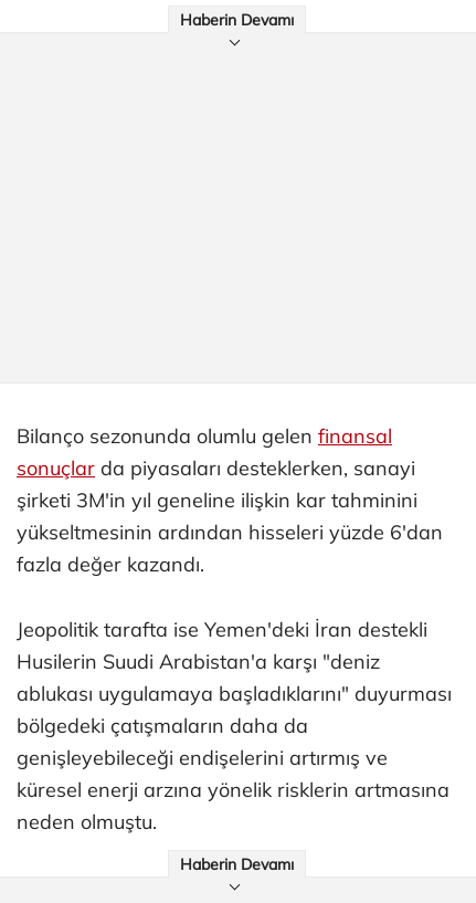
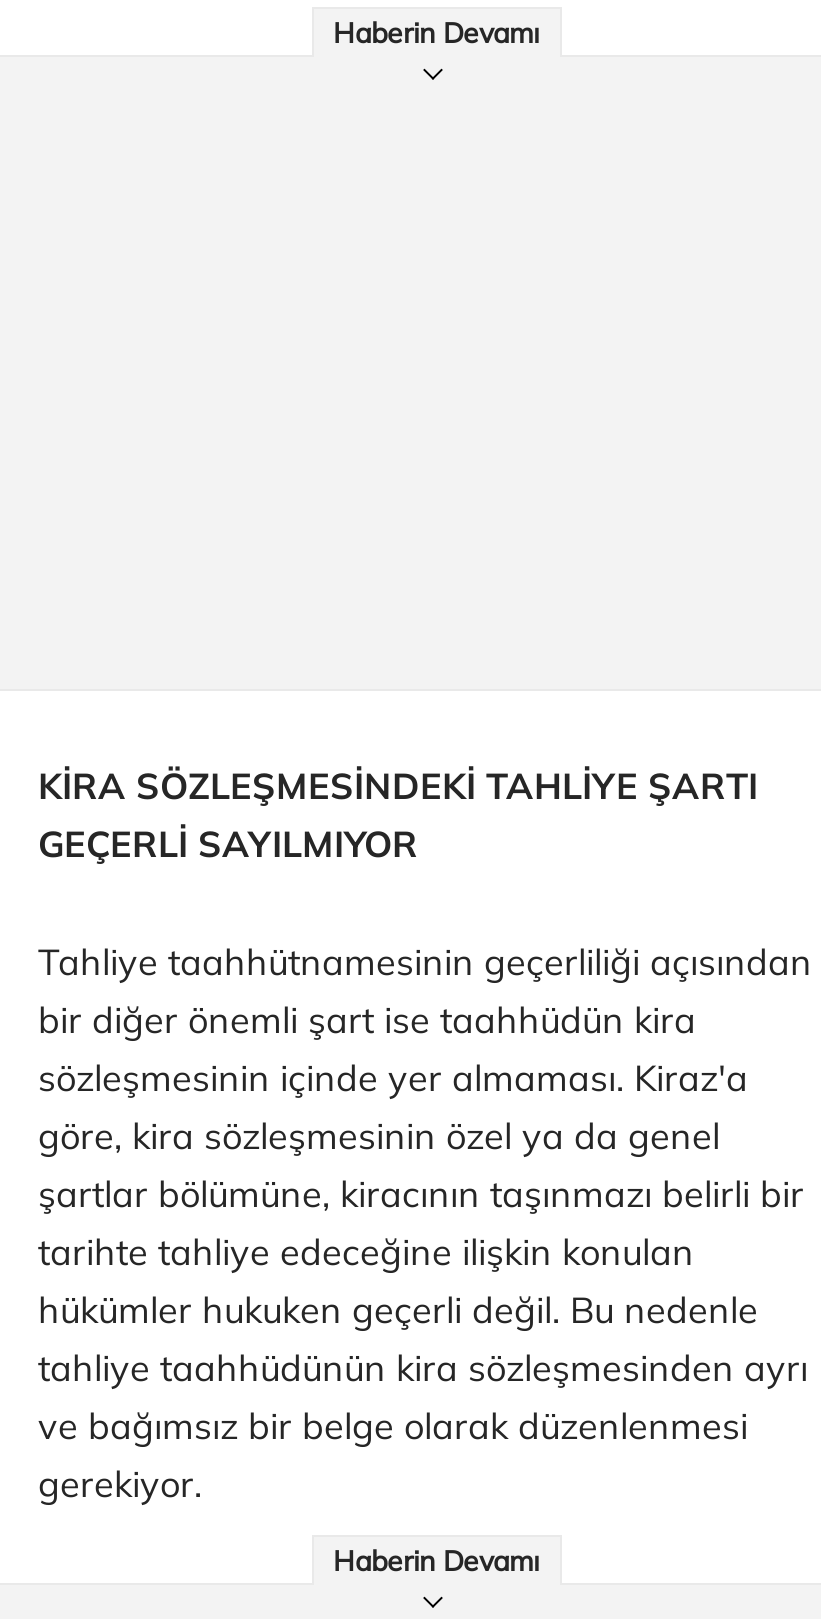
- Bilanço sezonunda olumlu gelen finansal
- sonuçlar da piyasaları desteklerken, sanayi
- şirketi 3M'in yıl geneline ilişkin kar tahminini
- yükseltmesinin ardından hisseleri yüzde 6'dan
- fazla değer kazandı.
+ KİRA SÖZLEŞMESİNDEKİ TAHLİYE ŞARTI
+ GEÇERLİ SAYILMIYOR

- Jeopolitik tarafta ise Yemen'deki İran destekli
- Husilerin Suudi Arabistan'a karşı "deniz
- ablukası uygulamaya başladıklarını" duyurması
- bölgedeki çatışmaların daha da
- genişleyebileceği endişelerini artırmış ve
- küresel enerji arzına yönelik risklerin artmasına
- neden olmuştu.
+ Tahliye taahhütnamesinin geçerliliği açısından
+ bir diğer önemli şart ise taahhüdün kira
+ sözleşmesinin içinde yer almaması. Kiraz'a
+ göre, kira sözleşmesinin özel ya da genel
+ şartlar bölümüne, kiracının taşınmazı belirli bir
+ tarihte tahliye edeceğine ilişkin konulan
+ hükümler hukuken geçerli değil. Bu nedenle
+ tahliye taahhüdünün kira sözleşmesinden ayrı
+ ve bağımsız bir belge olarak düzenlenmesi
+ gerekiyor.
